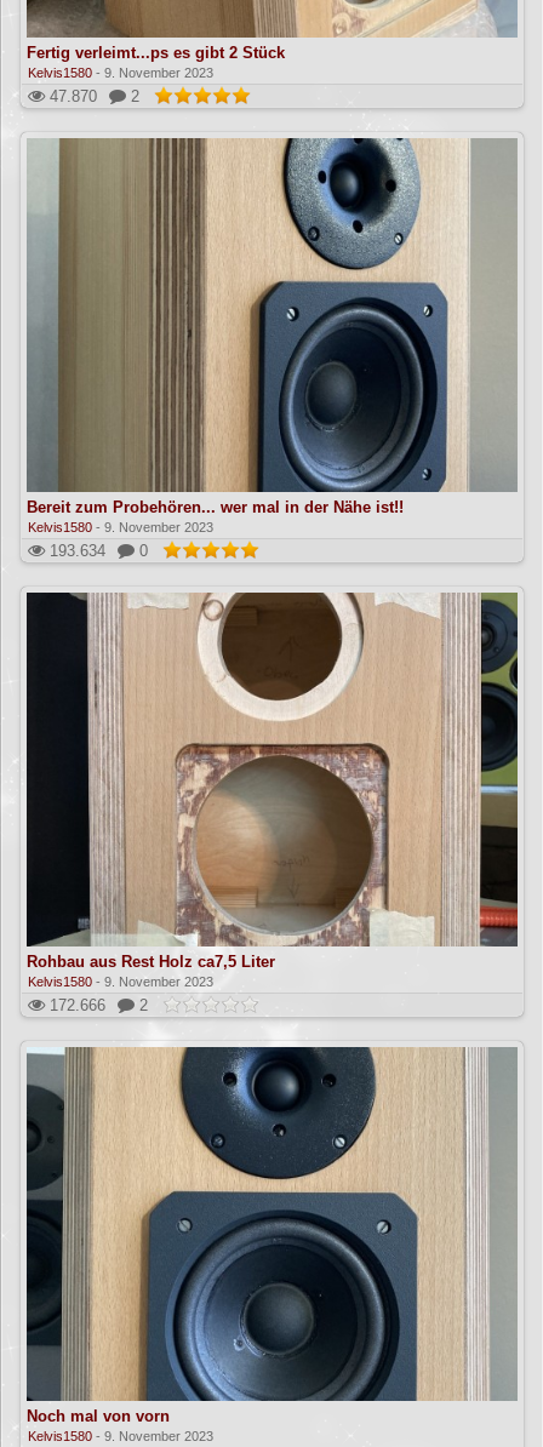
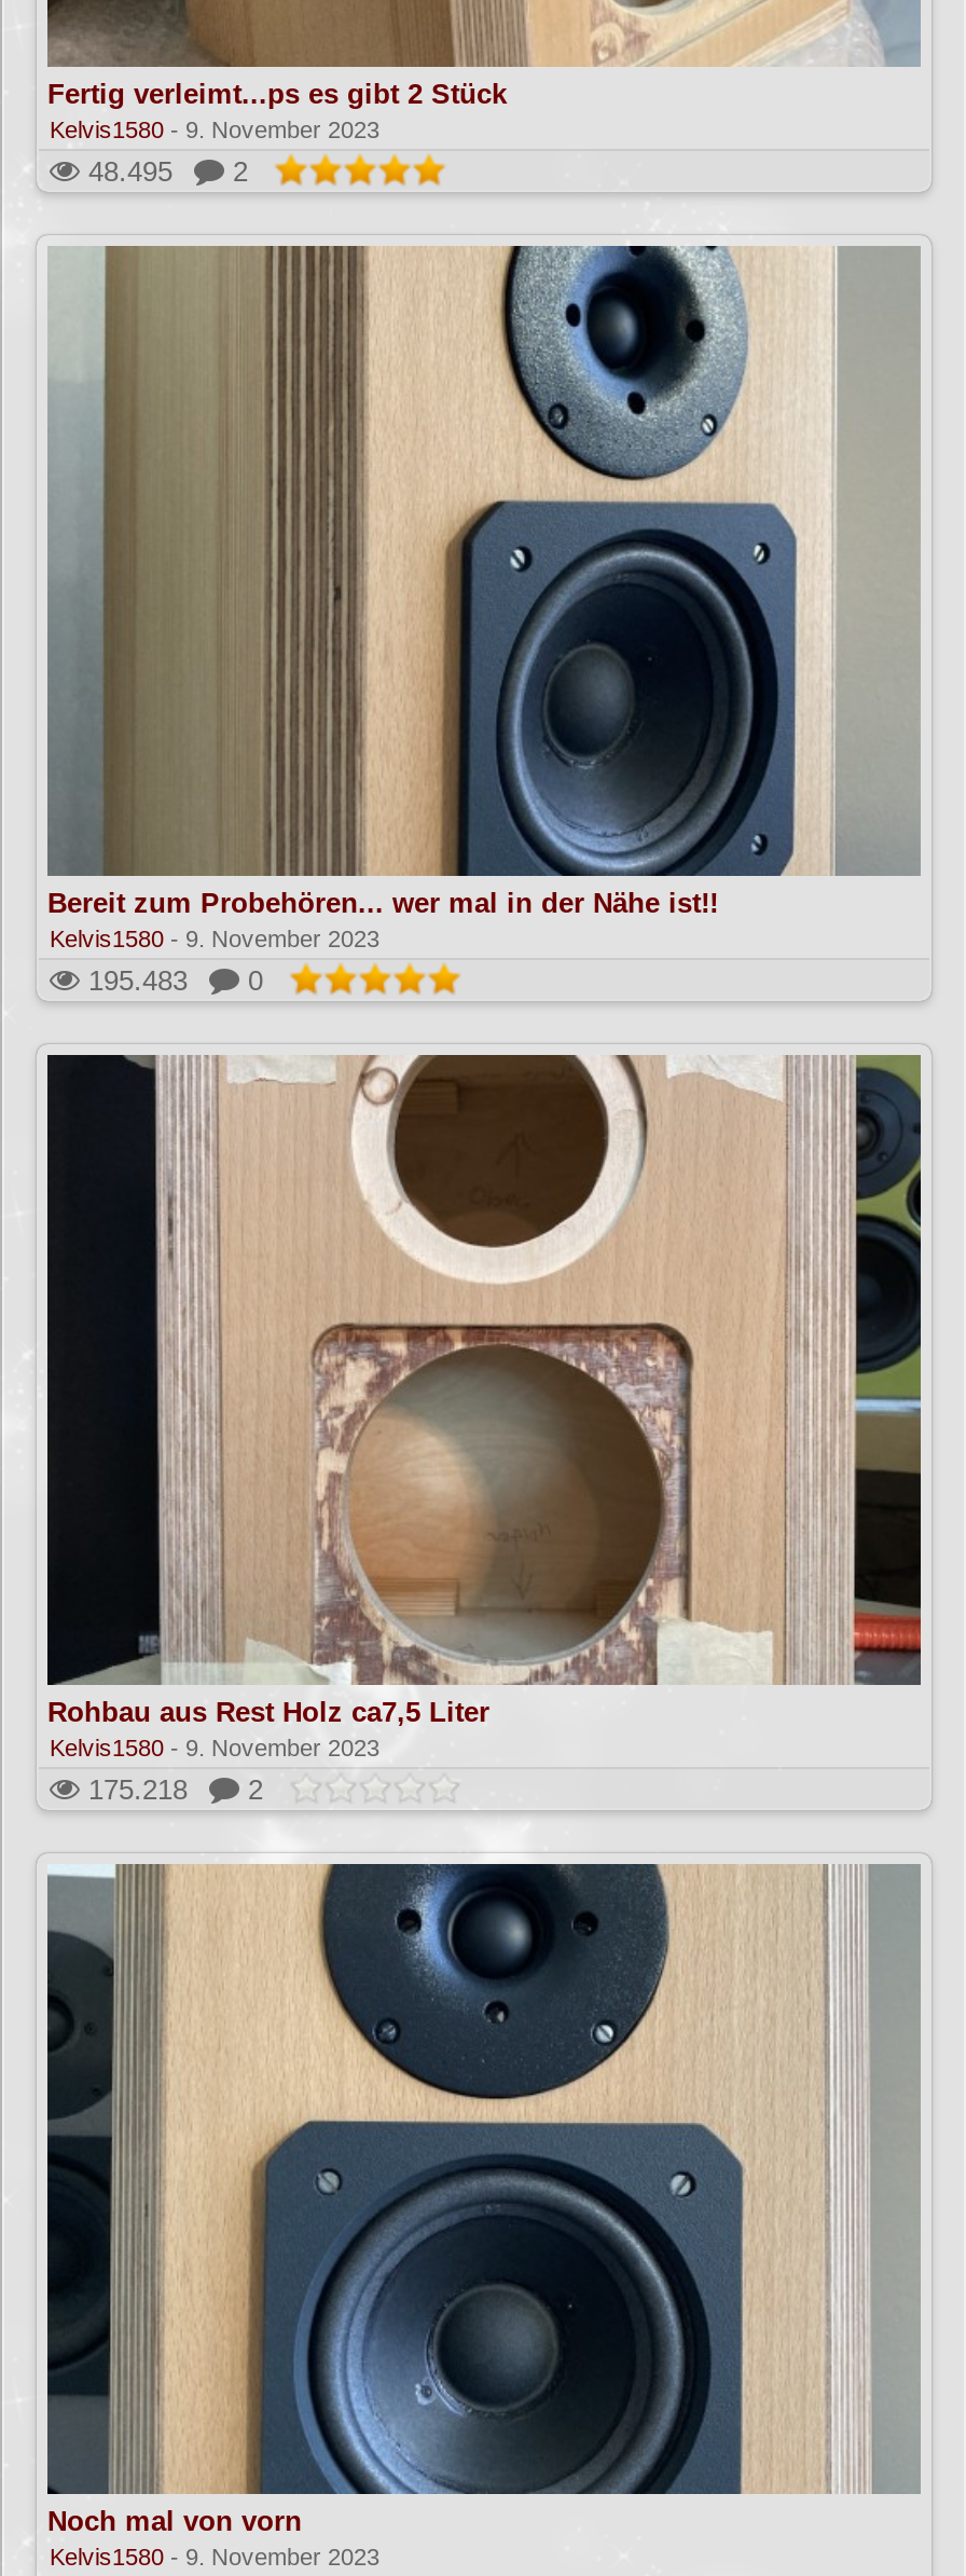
- 47.870 2
+ 48.495 2

- 193.634 0
+ 195.483 0

- 172.666 2
+ 175.218 2
